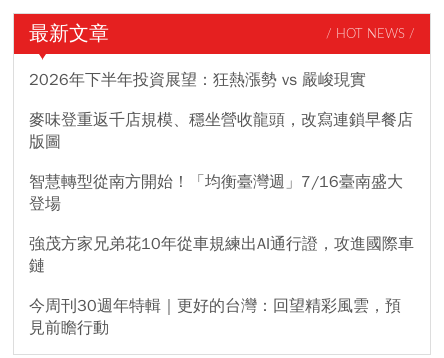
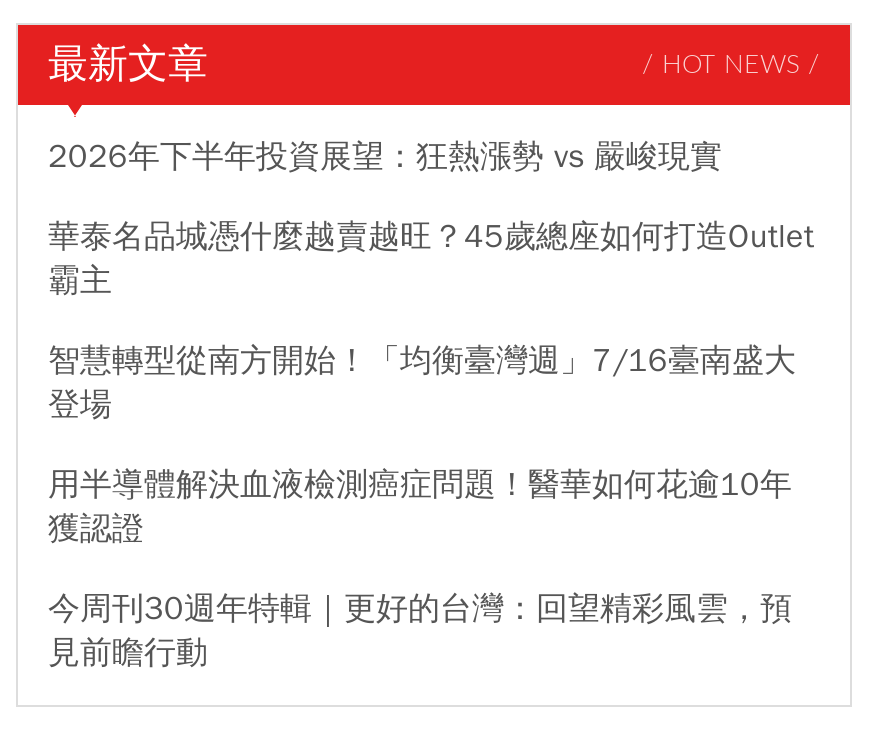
- 麥味登重返千店規模、穩坐營收龍頭，改寫連鎖早餐店
- 版圖
+ 華泰名品城憑什麼越賣越旺？45歲總座如何打造Outlet
+ 霸主

- 強茂方家兄弟花10年從車規練出AI通行證，攻進國際車
- 鏈
+ 用半導體解決血液檢測癌症問題！醫華如何花逾10年
+ 獲認證
